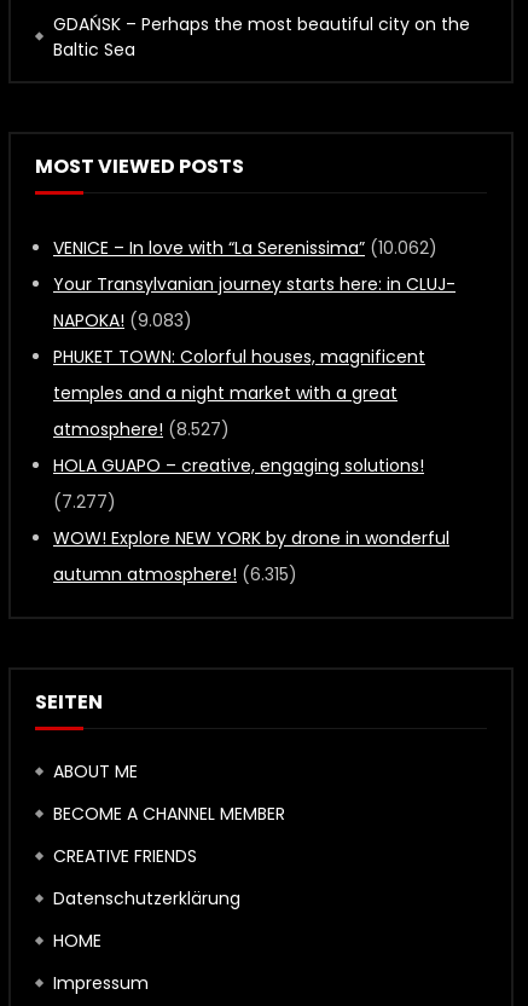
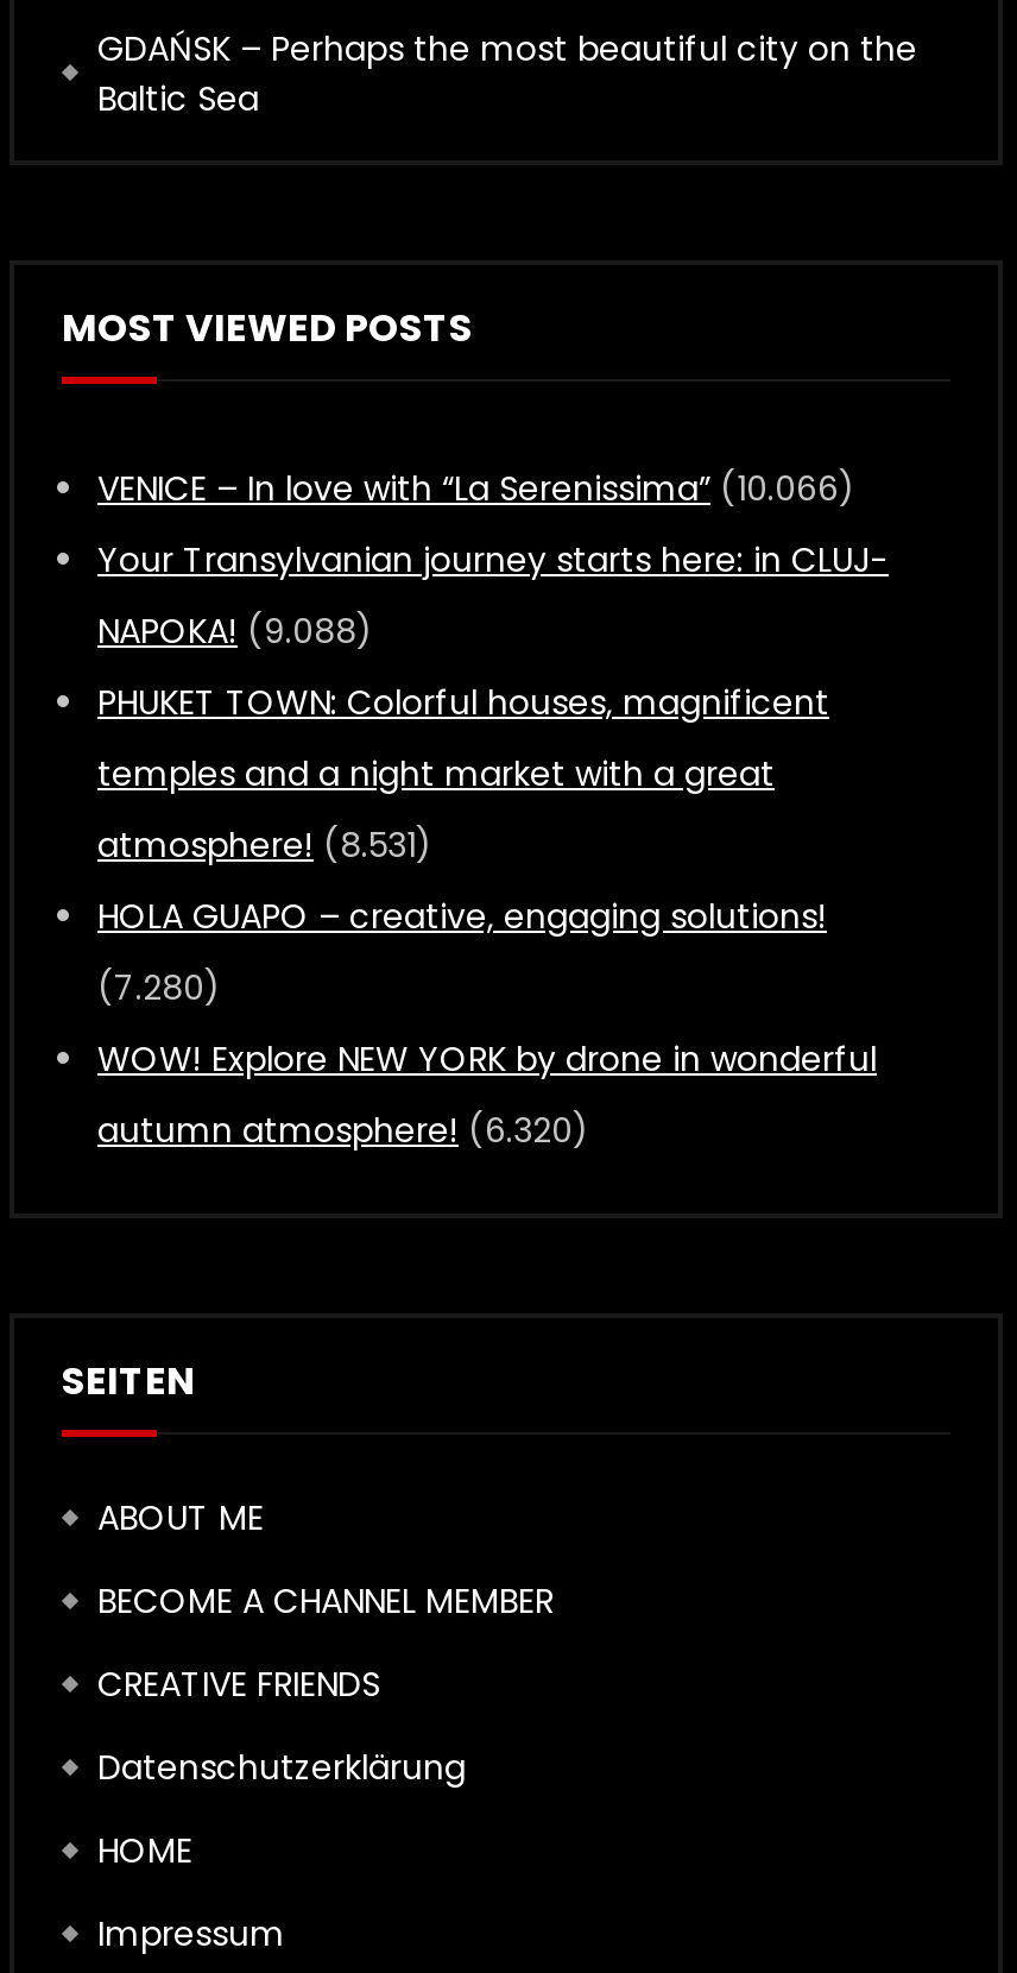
- VENICE – In love with “La Serenissima” (10.062)
+ VENICE – In love with “La Serenissima” (10.066)

- NAPOKA! (9.083)
+ NAPOKA! (9.088)

- atmosphere! (8.527)
+ atmosphere! (8.531)

- (7.277)
+ (7.280)

- autumn atmosphere! (6.315)
+ autumn atmosphere! (6.320)
